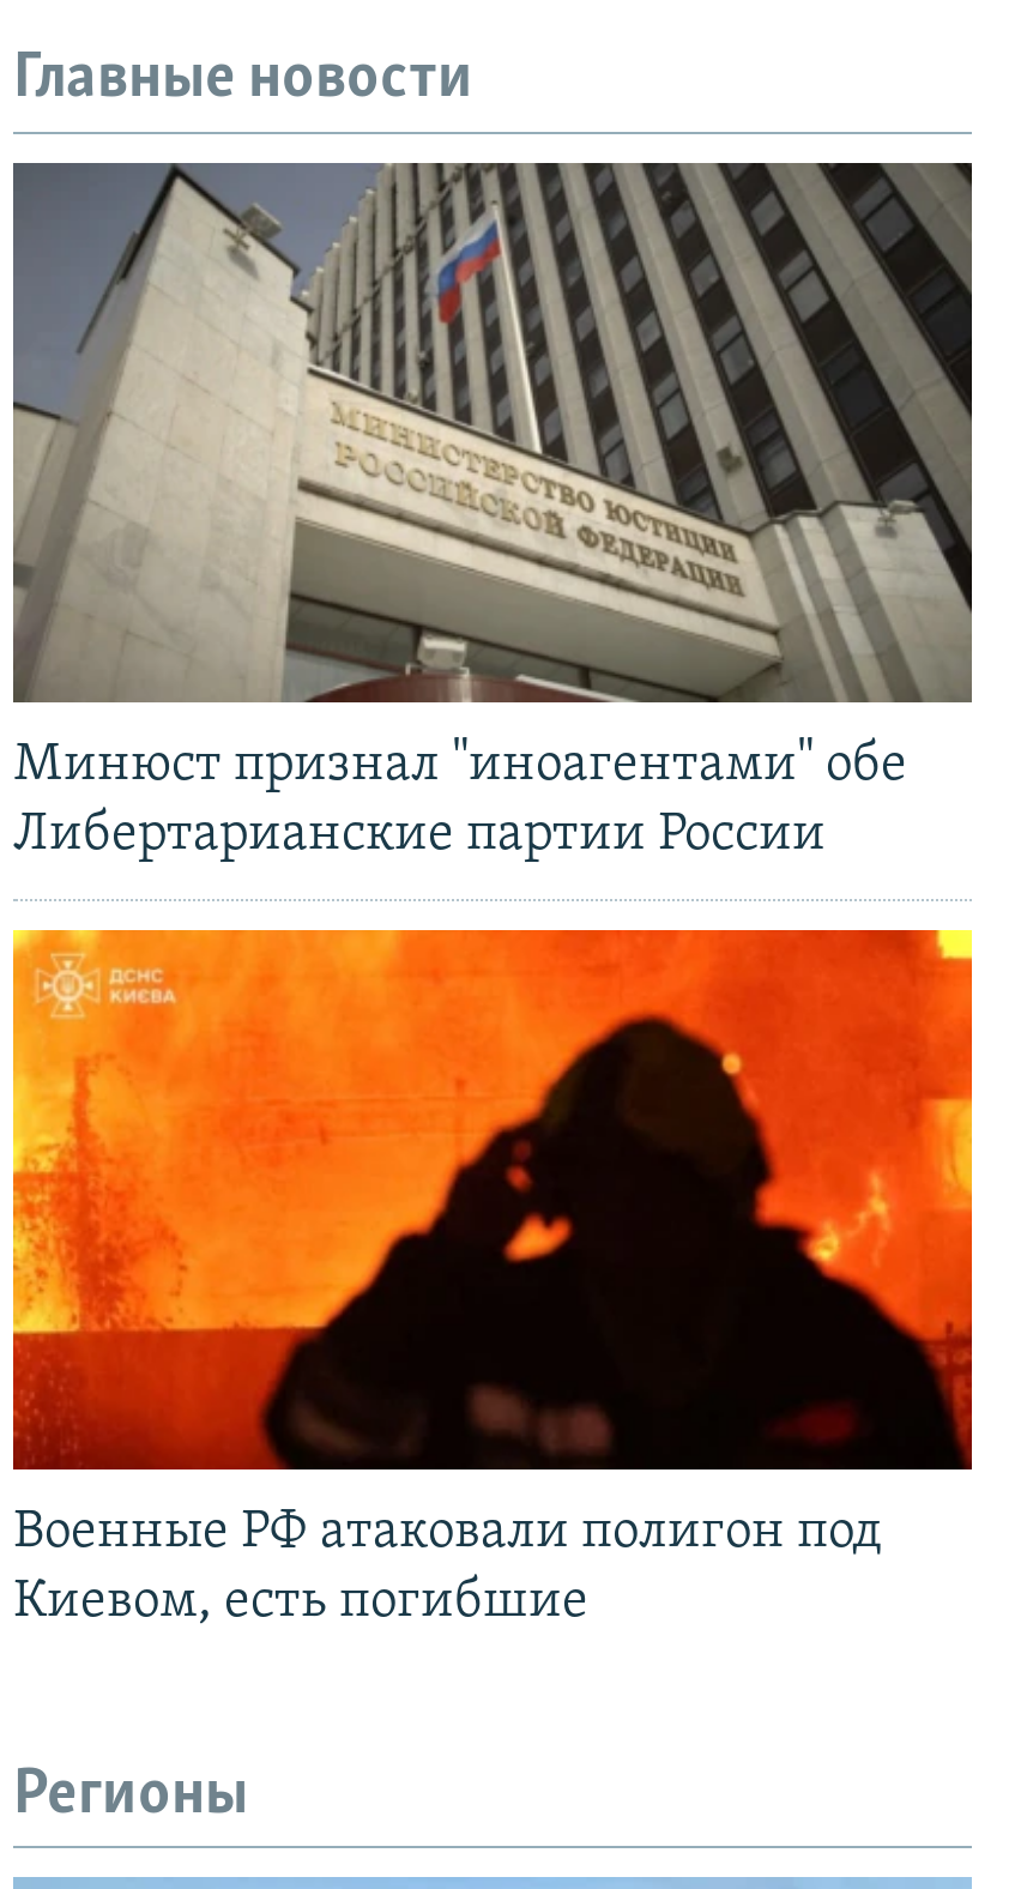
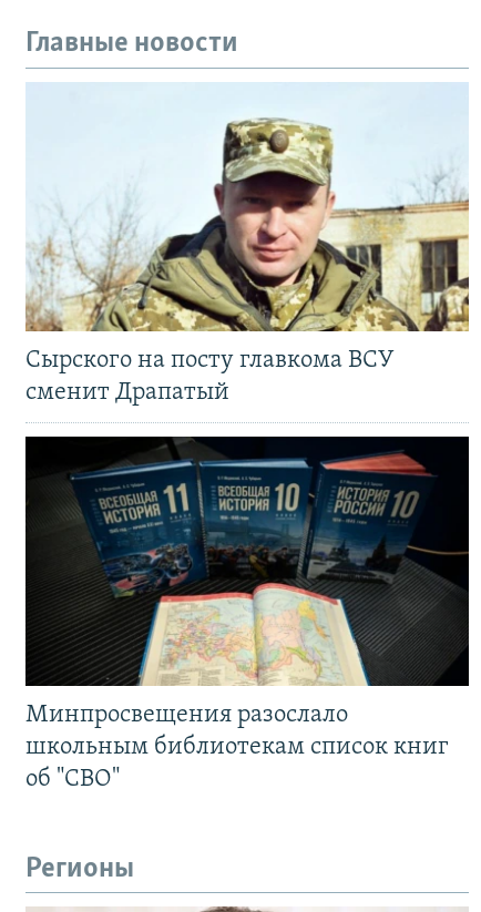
- [image]
- Минюст признал "иноагентами" обе
- Либертарианские партии России
+ [image]
+ Сырского на посту главкома ВСУ
+ сменит Драпатый

- [image]
- Военные РФ атаковали полигон под
- Киевом, есть погибшие
+ [image]
+ Минпросвещения разослало
+ школьным библиотекам список книг
+ об "СВО"
